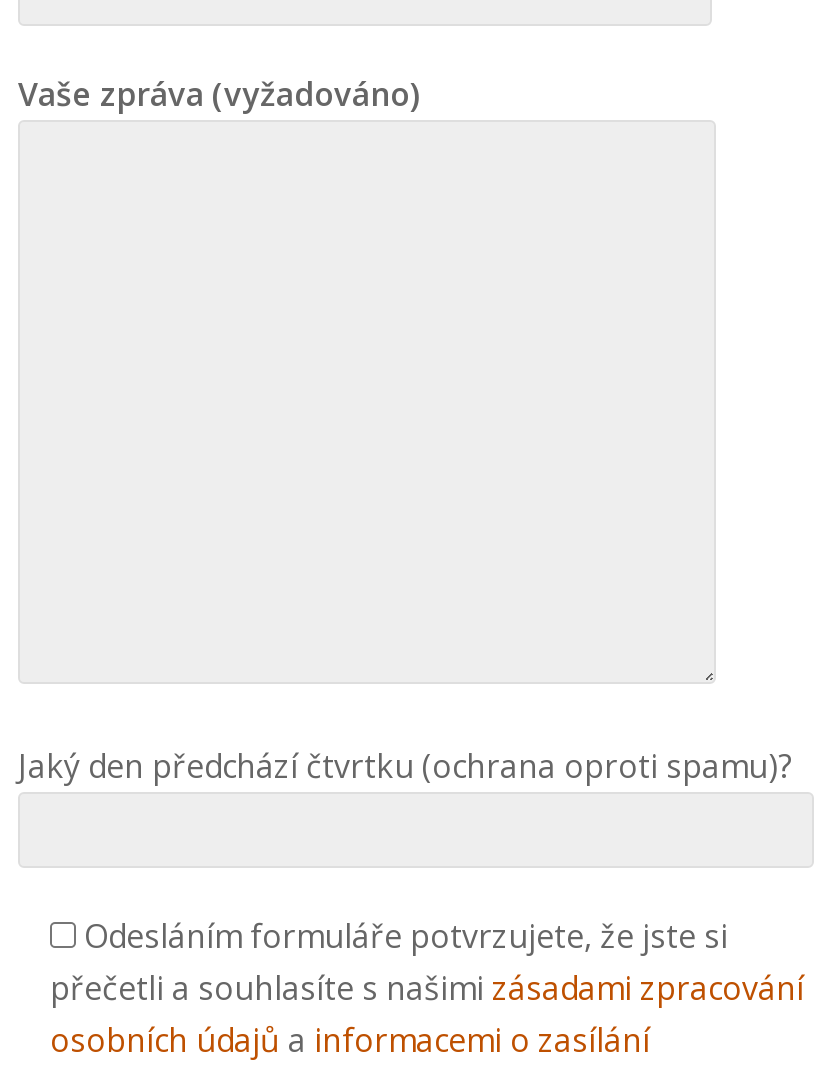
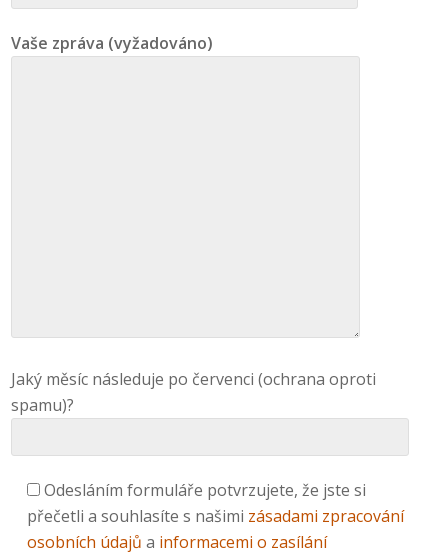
- Jaký den předchází čtvrtku (ochrana oproti spamu)?
+ Jaký měsíc následuje po červenci (ochrana oproti
+ spamu)?
